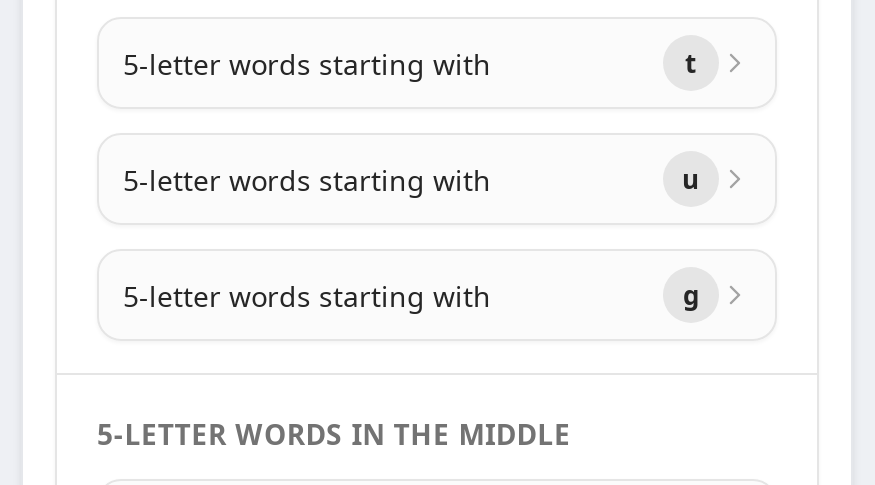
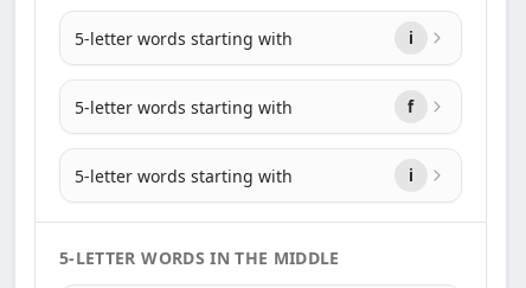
- t
+ i

- u
+ f

- g
+ i
